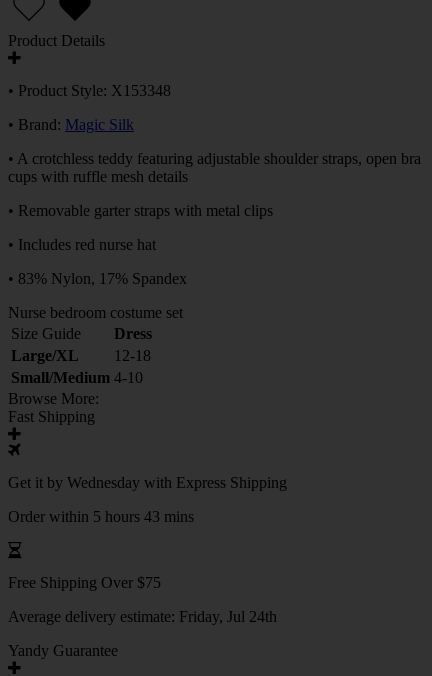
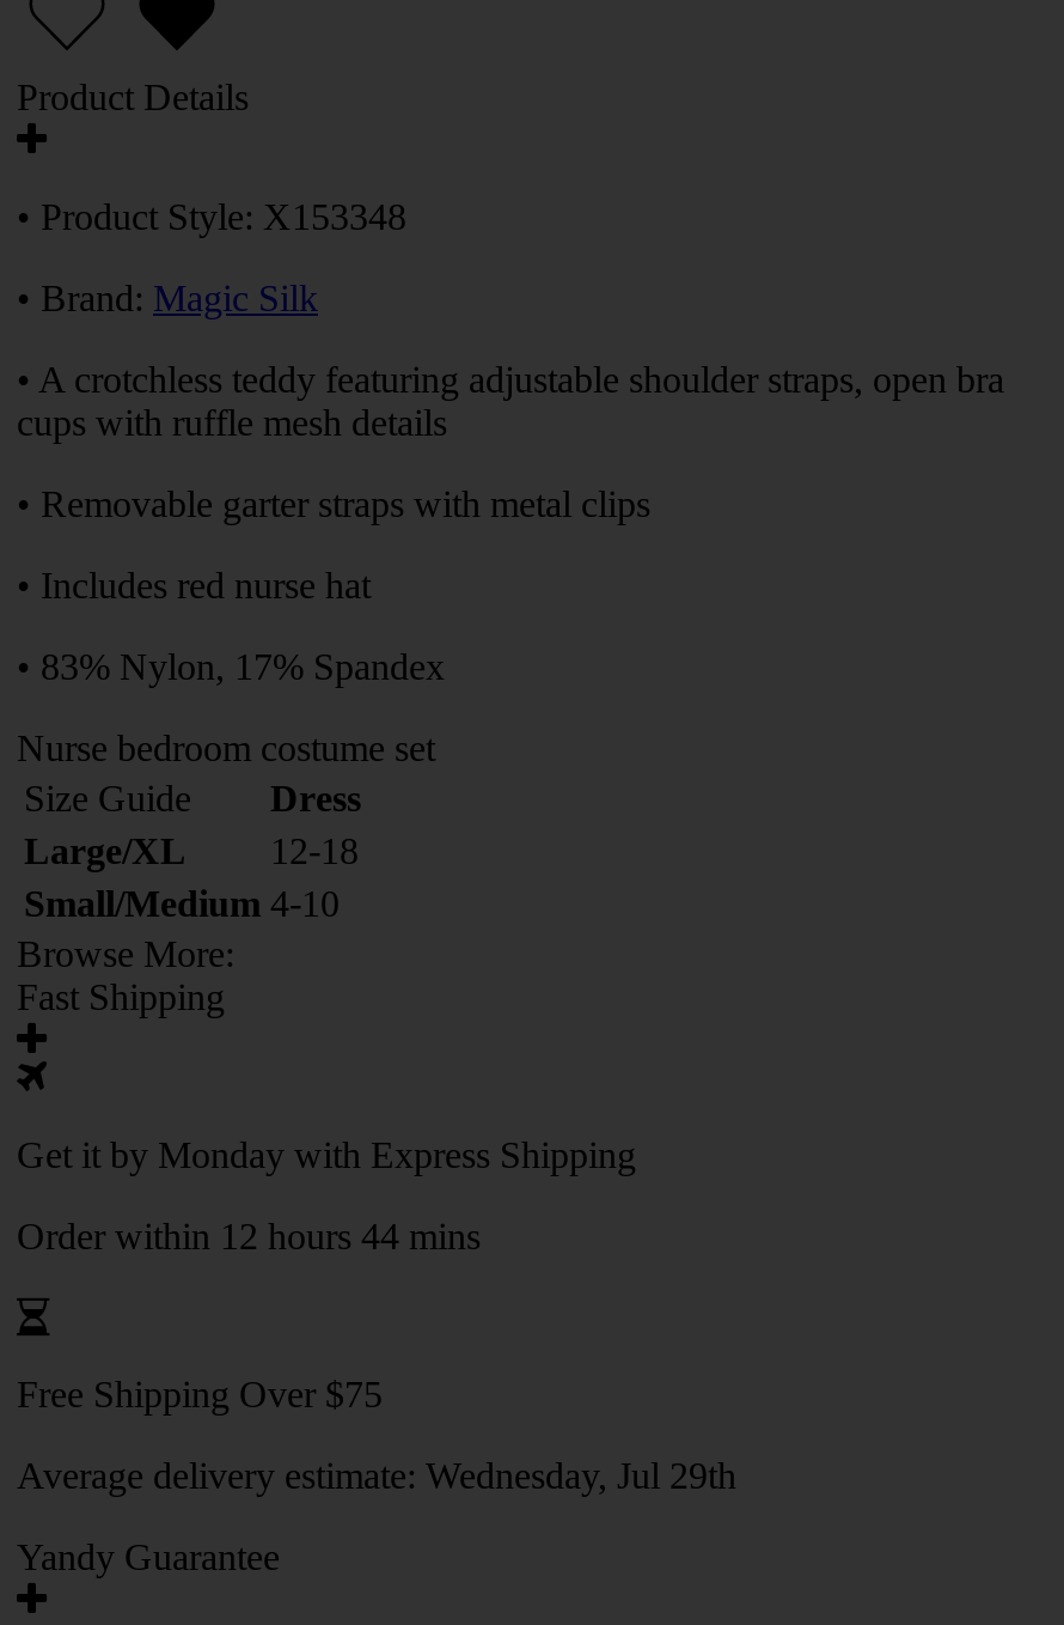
- Get it by Wednesday with Express Shipping
+ Get it by Monday with Express Shipping

- Order within 5 hours 43 mins
+ Order within 12 hours 44 mins

- Average delivery estimate: Friday, Jul 24th
+ Average delivery estimate: Wednesday, Jul 29th
